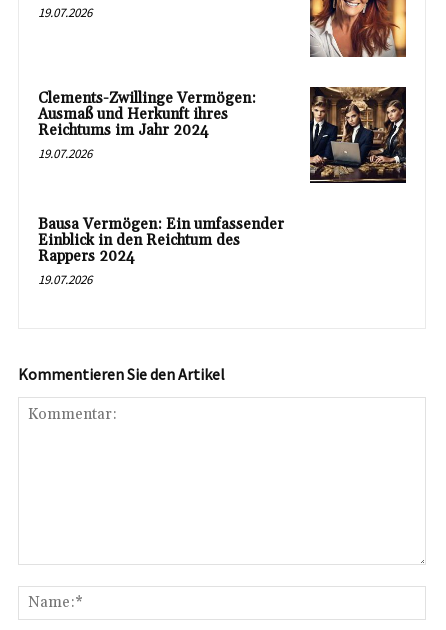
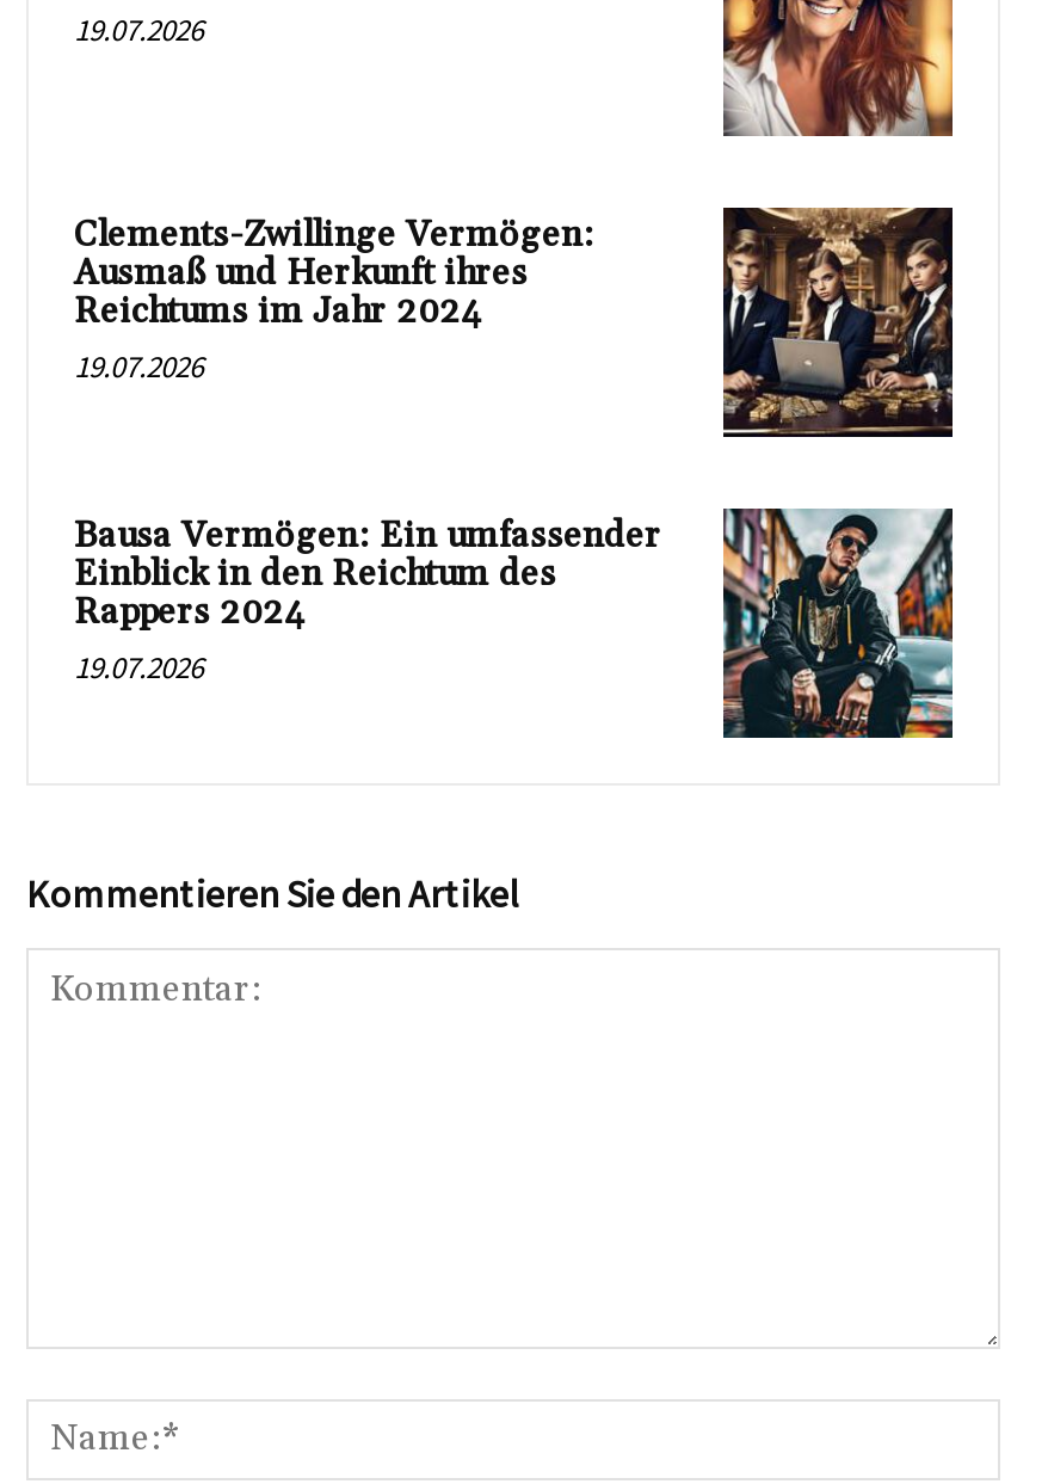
+ [image]
